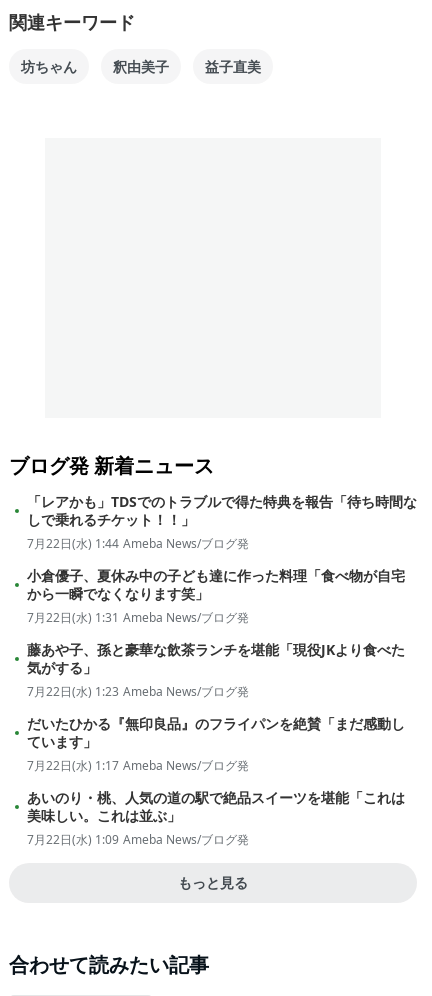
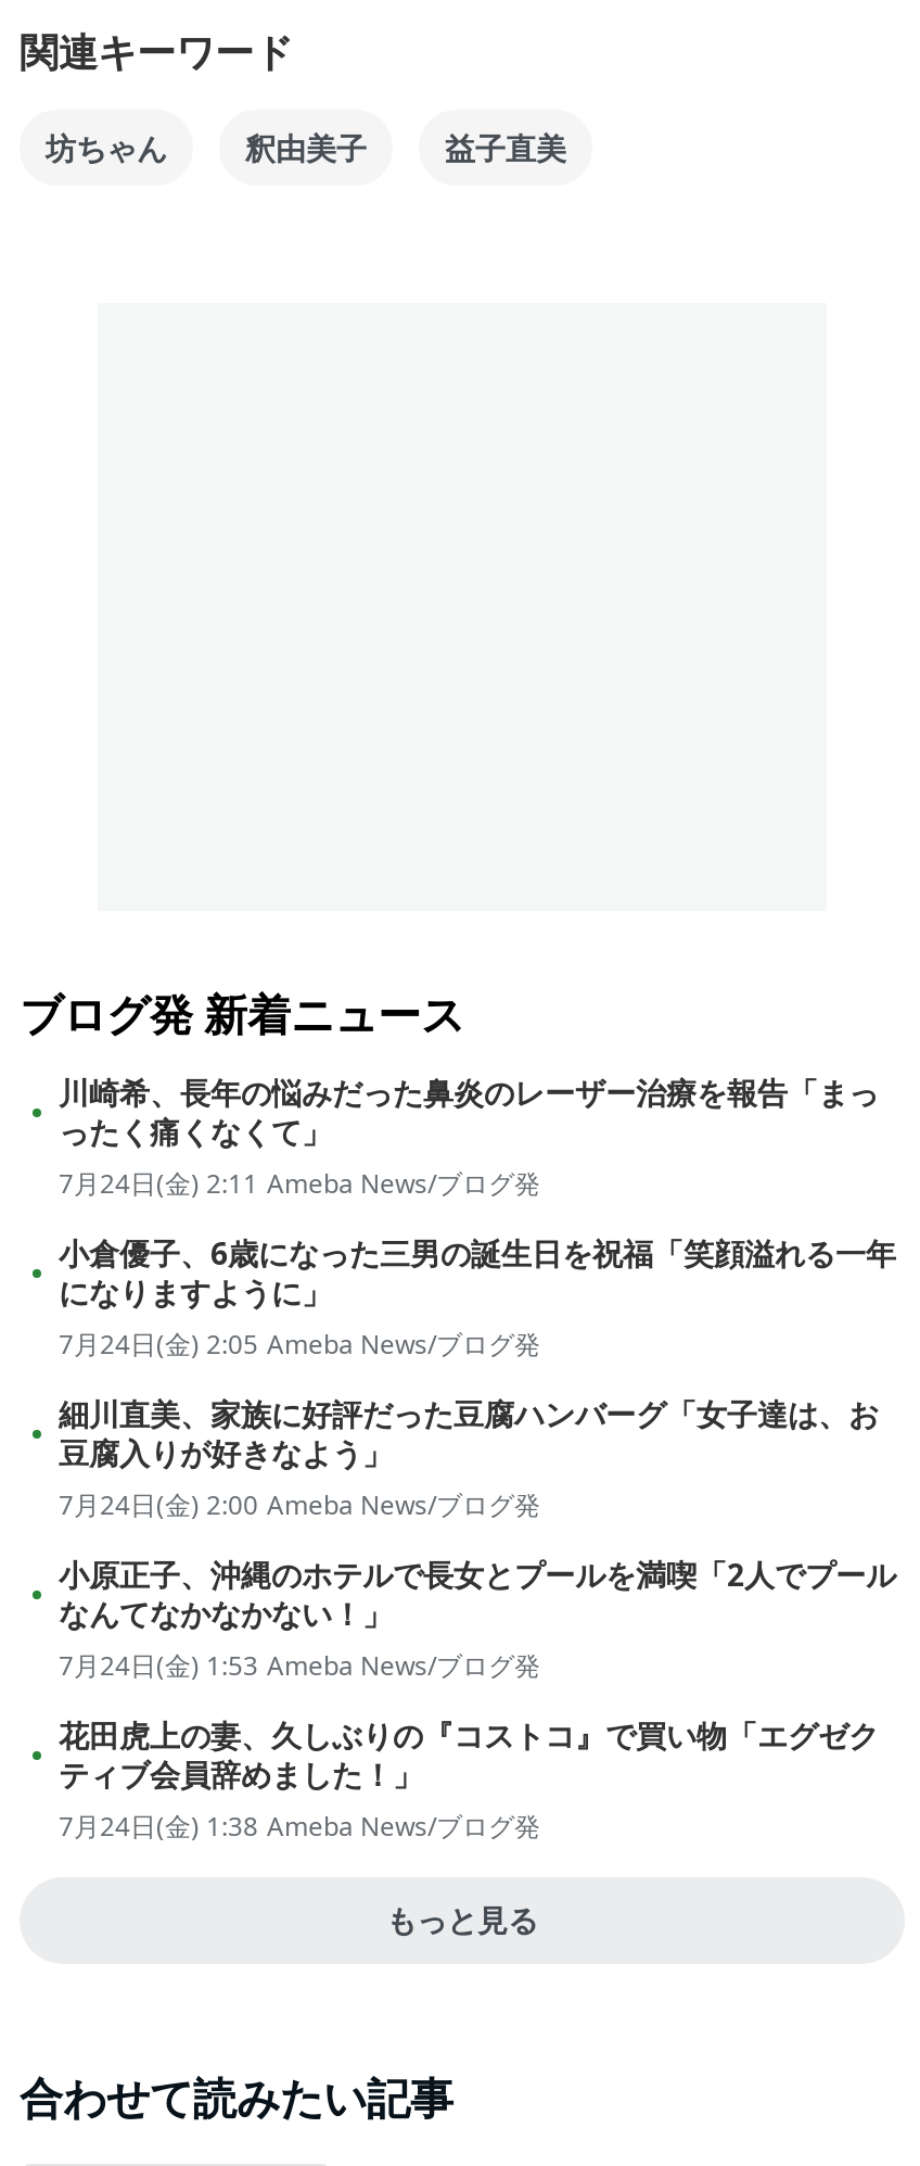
- 「レアかも」TDSでのトラブルで得た特典を報告「待ち時間な
- しで乗れるチケット！！」
- 7月22日(水) 1:44 Ameba News/ブログ発
+ 川崎希、長年の悩みだった鼻炎のレーザー治療を報告「まっ
+ ったく痛くなくて」
+ 7月24日(金) 2:11 Ameba News/ブログ発

- 小倉優子、夏休み中の子ども達に作った料理「食べ物が自宅
- から一瞬でなくなります笑」
- 7月22日(水) 1:31 Ameba News/ブログ発
+ 小倉優子、6歳になった三男の誕生日を祝福「笑顔溢れる一年
+ になりますように」
+ 7月24日(金) 2:05 Ameba News/ブログ発

- 藤あや子、孫と豪華な飲茶ランチを堪能「現役JKより食べた
- 気がする」
- 7月22日(水) 1:23 Ameba News/ブログ発
+ 細川直美、家族に好評だった豆腐ハンバーグ「女子達は、お
+ 豆腐入りが好きなよう」
+ 7月24日(金) 2:00 Ameba News/ブログ発

- だいたひかる『無印良品』のフライパンを絶賛「まだ感動し
- ています」
- 7月22日(水) 1:17 Ameba News/ブログ発
+ 小原正子、沖縄のホテルで長女とプールを満喫「2人でプール
+ なんてなかなかない！」
+ 7月24日(金) 1:53 Ameba News/ブログ発

- あいのり・桃、人気の道の駅で絶品スイーツを堪能「これは
- 美味しい。これは並ぶ」
- 7月22日(水) 1:09 Ameba News/ブログ発
+ 花田虎上の妻、久しぶりの『コストコ』で買い物「エグゼク
+ ティブ会員辞めました！」
+ 7月24日(金) 1:38 Ameba News/ブログ発
